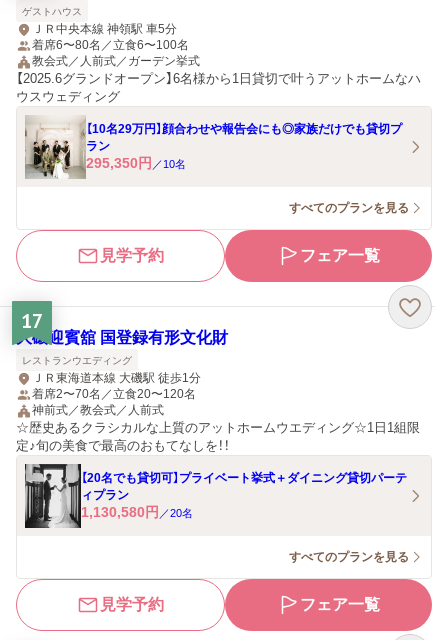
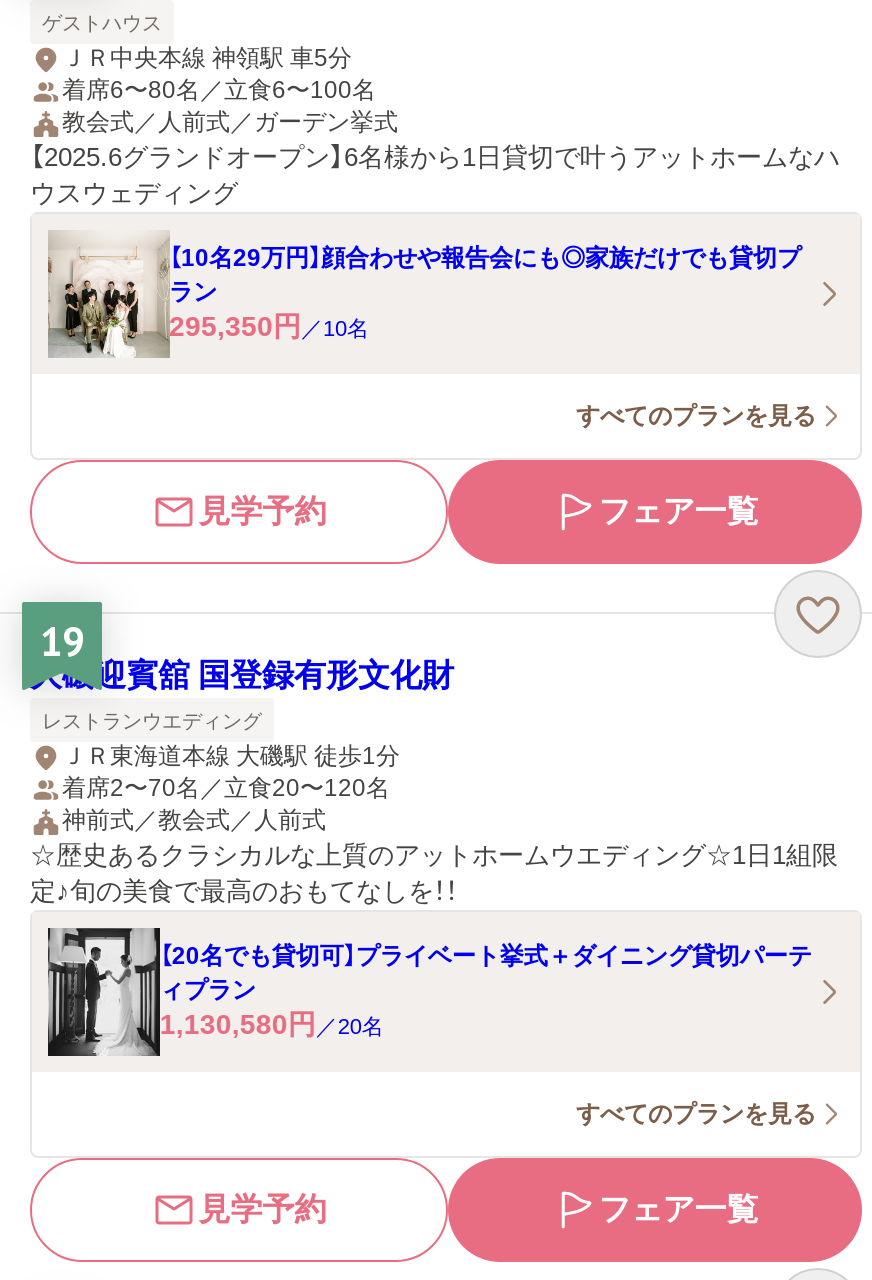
- 17
+ 19
